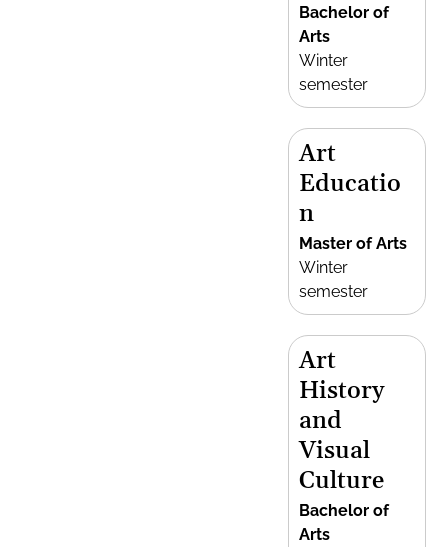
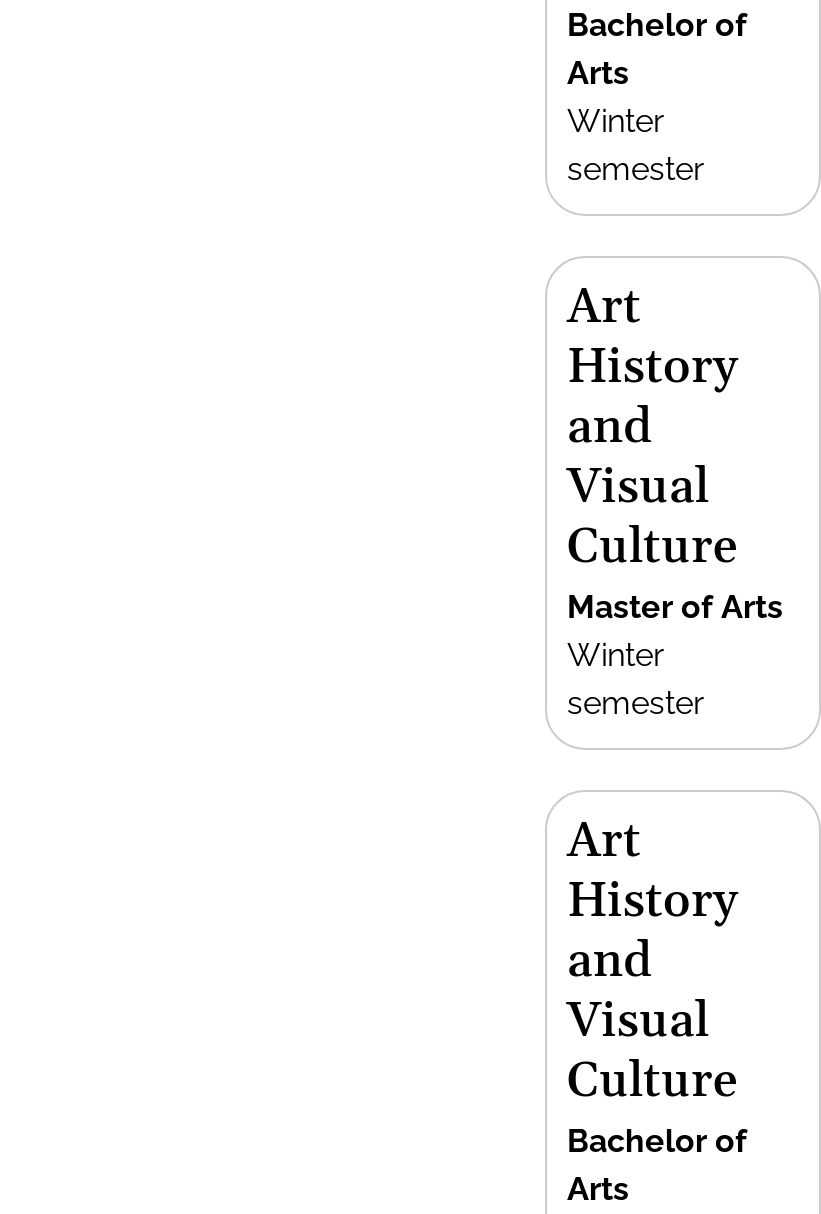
- Educatio
- n
+ History
+ and
+ Visual
+ Culture
